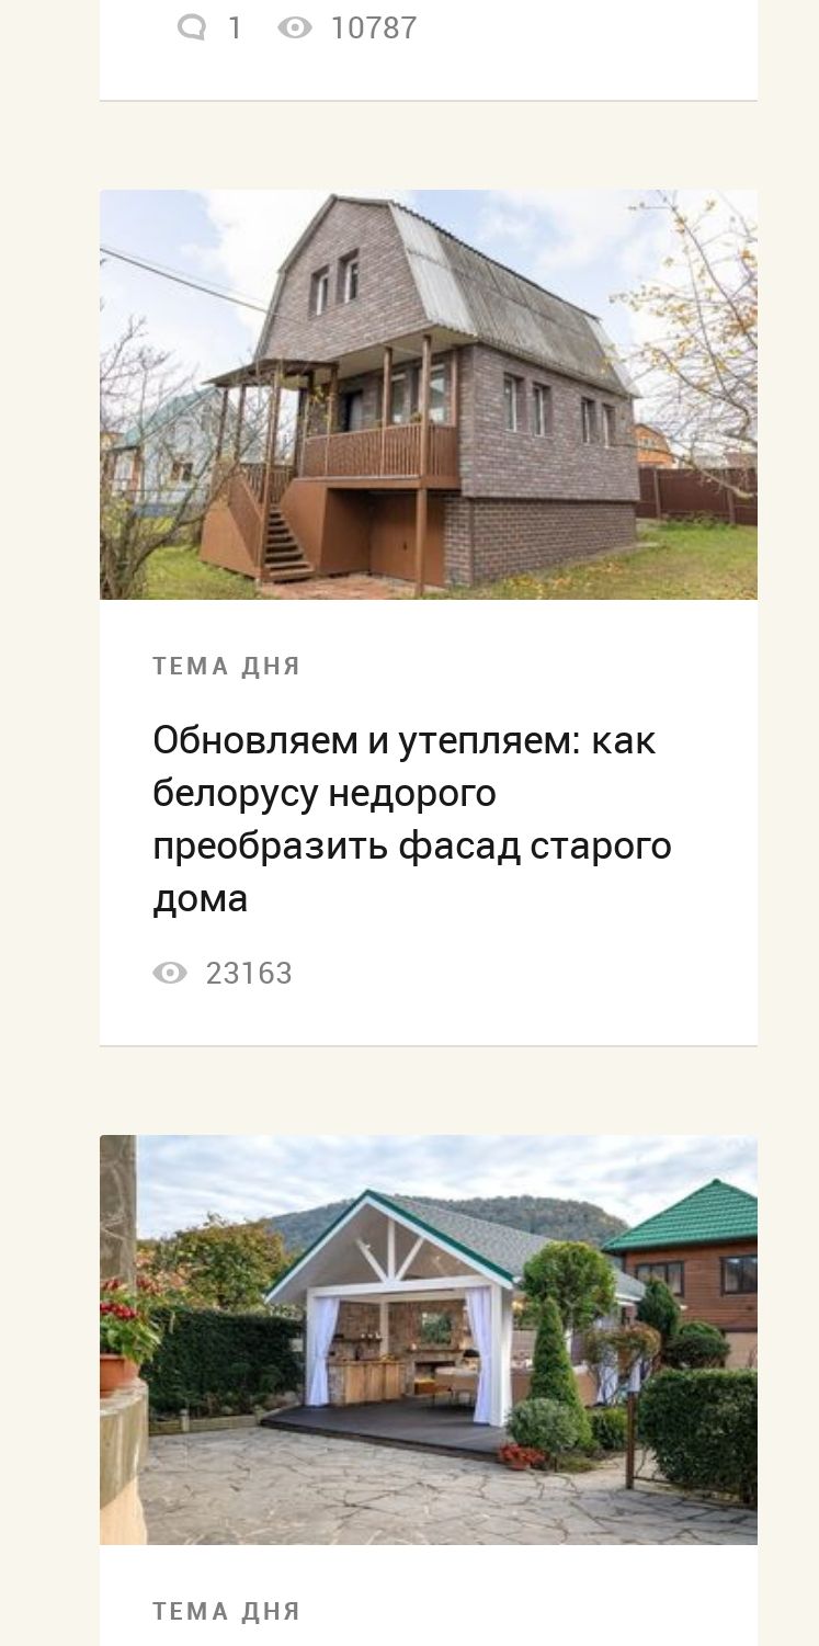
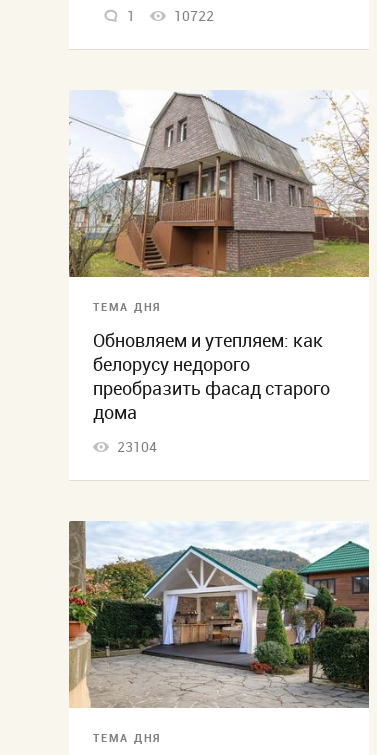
- 10787
+ 10722

- 23163
+ 23104
